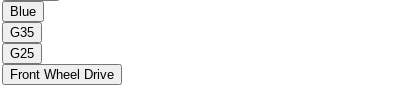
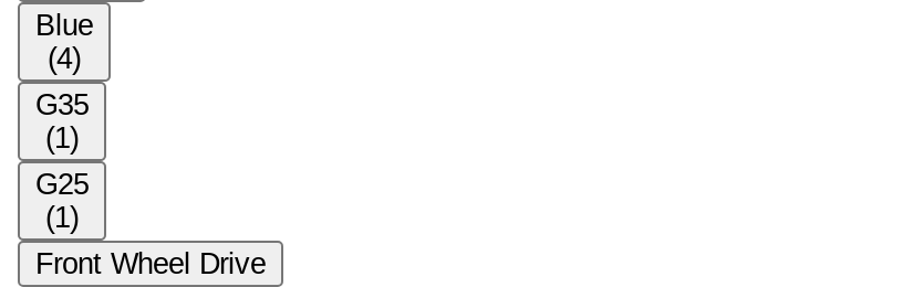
+ (4)

+ (1)

+ (1)
